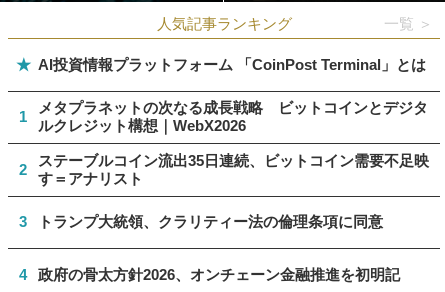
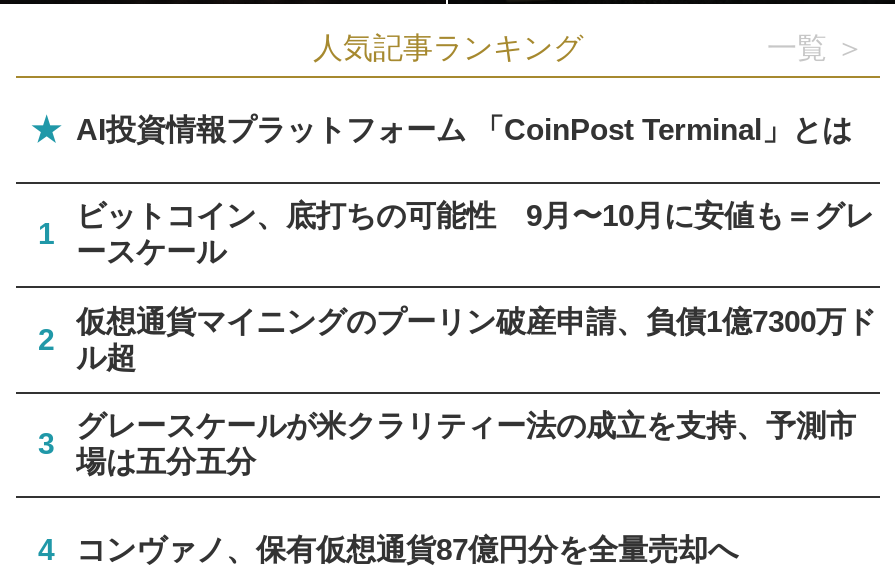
- メタプラネットの次なる成長戦略 ビットコインとデジタ
- ルクレジット構想｜WebX2026
+ ビットコイン、底打ちの可能性 9月〜10月に安値も＝グレ
+ ースケール

- ステーブルコイン流出35日連続、ビットコイン需要不足映
- す＝アナリスト
+ 仮想通貨マイニングのプーリン破産申請、負債1億7300万ド
+ ル超

- トランプ大統領、クラリティー法の倫理条項に同意
+ グレースケールが米クラリティー法の成立を支持、予測市
+ 場は五分五分

- 政府の骨太方針2026、オンチェーン金融推進を初明記
+ コンヴァノ、保有仮想通貨87億円分を全量売却へ
